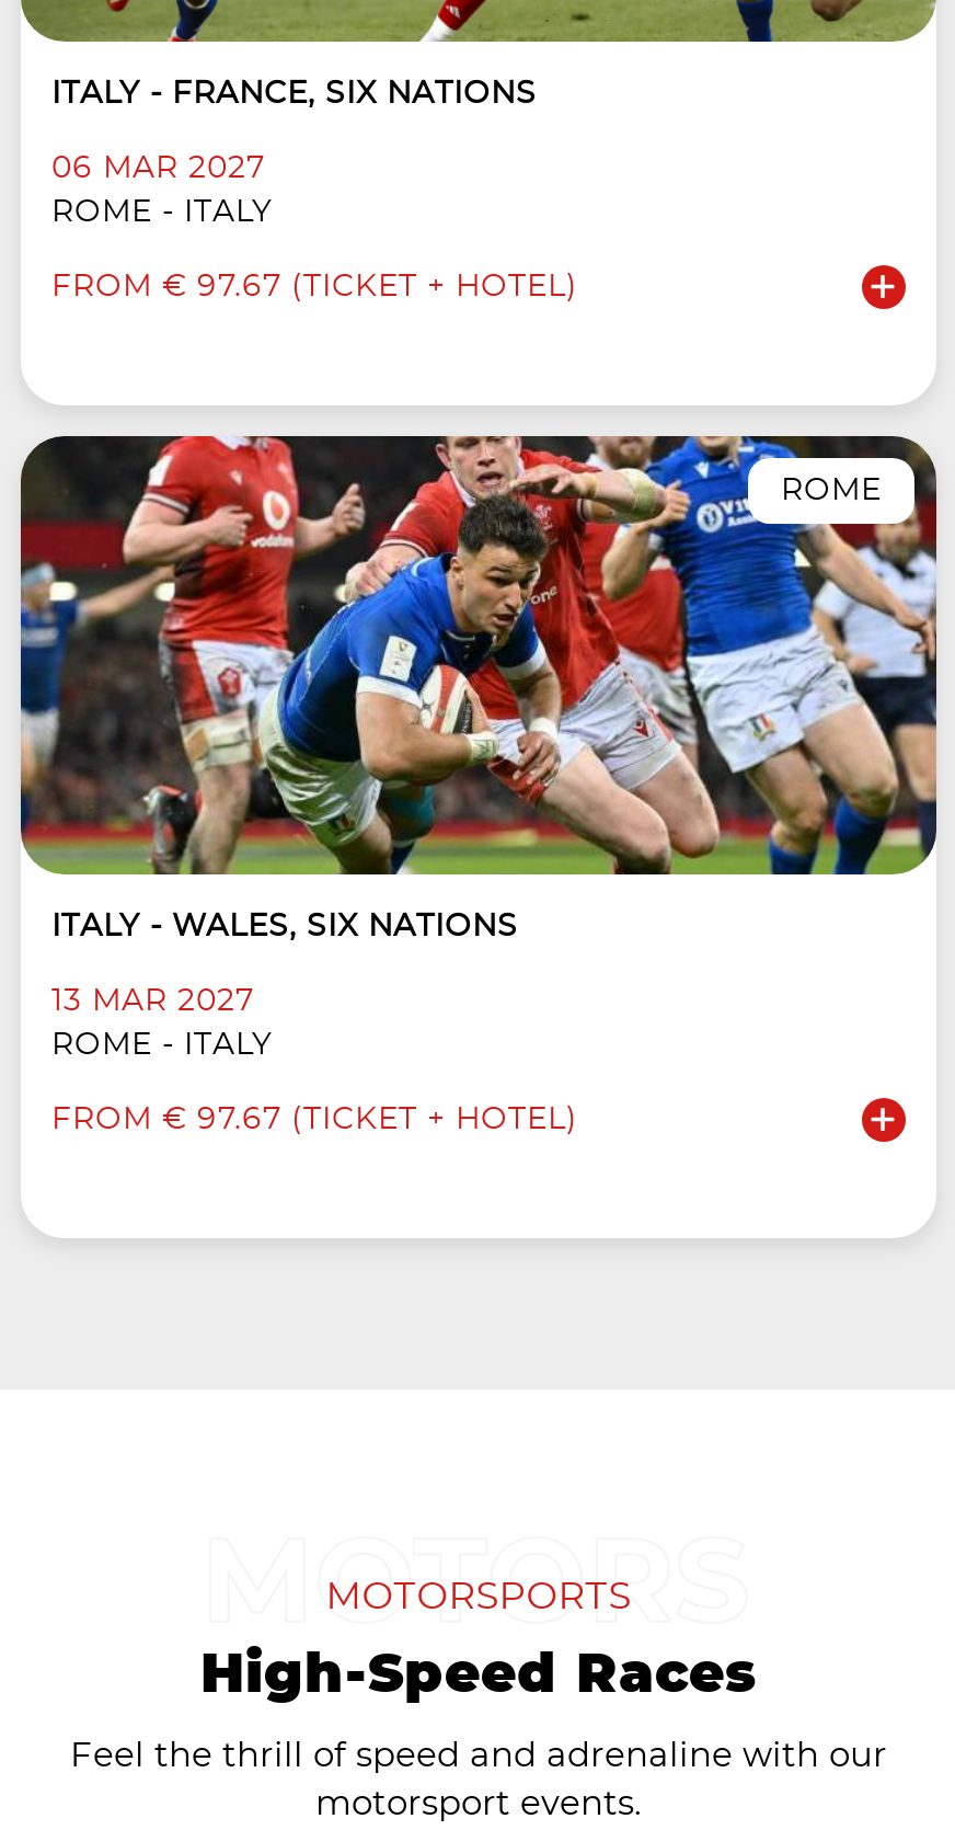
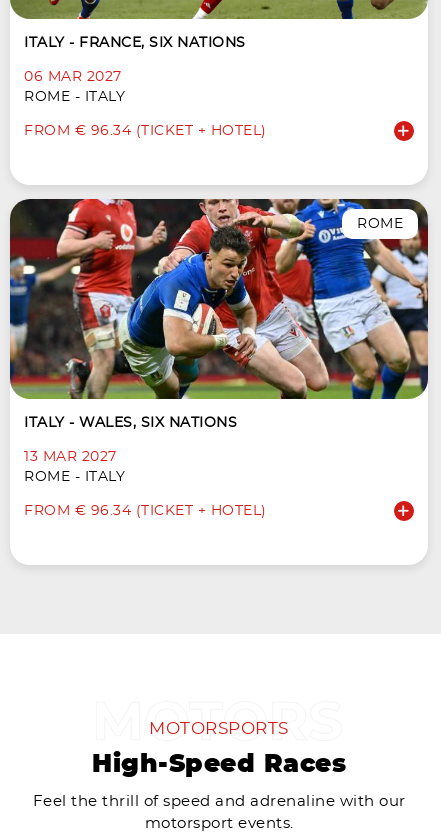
- FROM € 97.67 (TICKET + HOTEL)
+ FROM € 96.34 (TICKET + HOTEL)

- FROM € 97.67 (TICKET + HOTEL)
+ FROM € 96.34 (TICKET + HOTEL)
